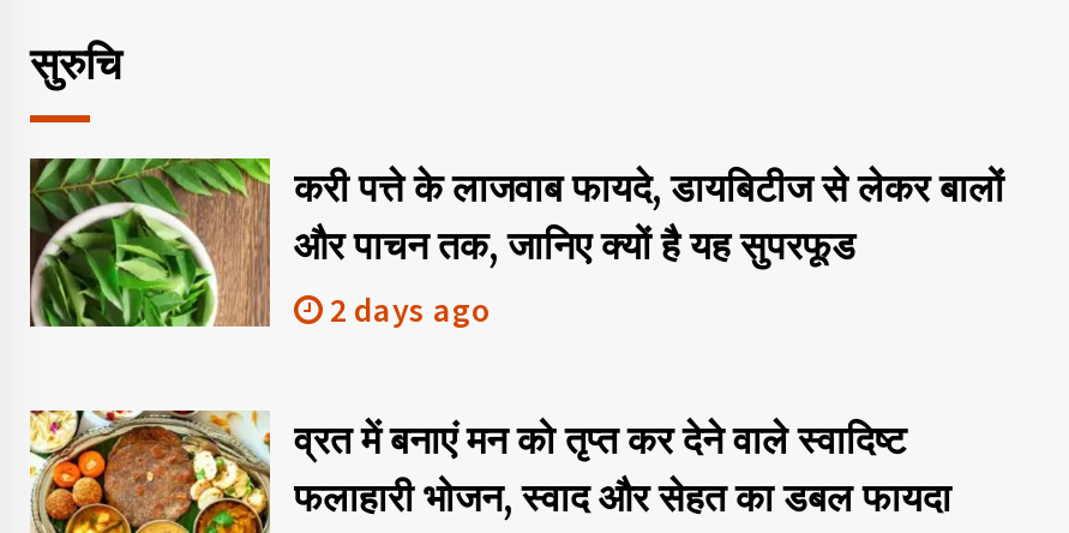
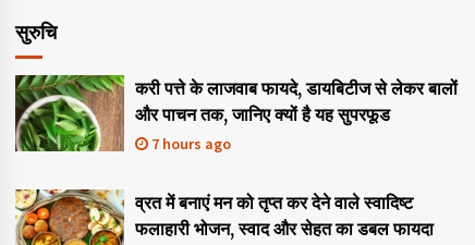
- 2 days ago
+ 7 hours ago
